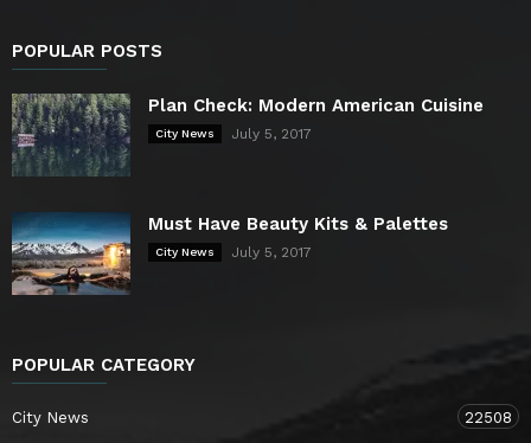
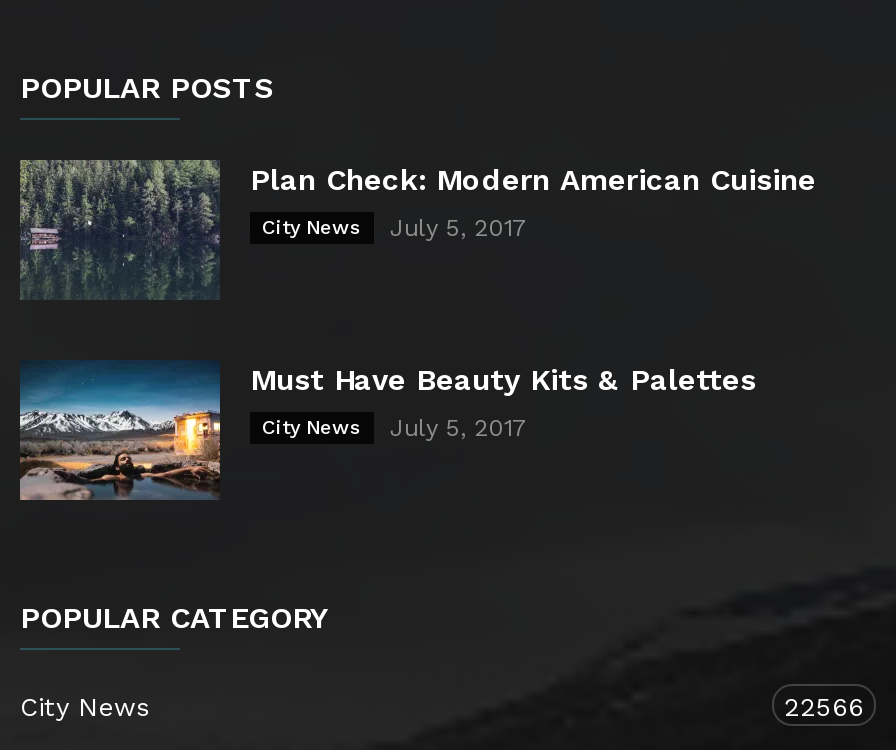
- 22508
+ 22566
